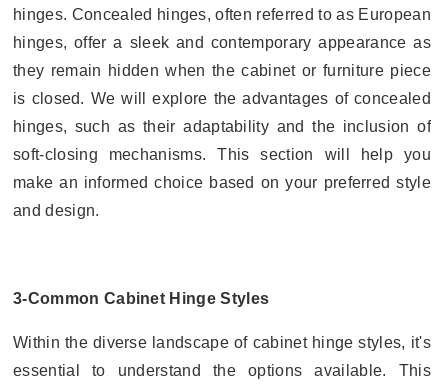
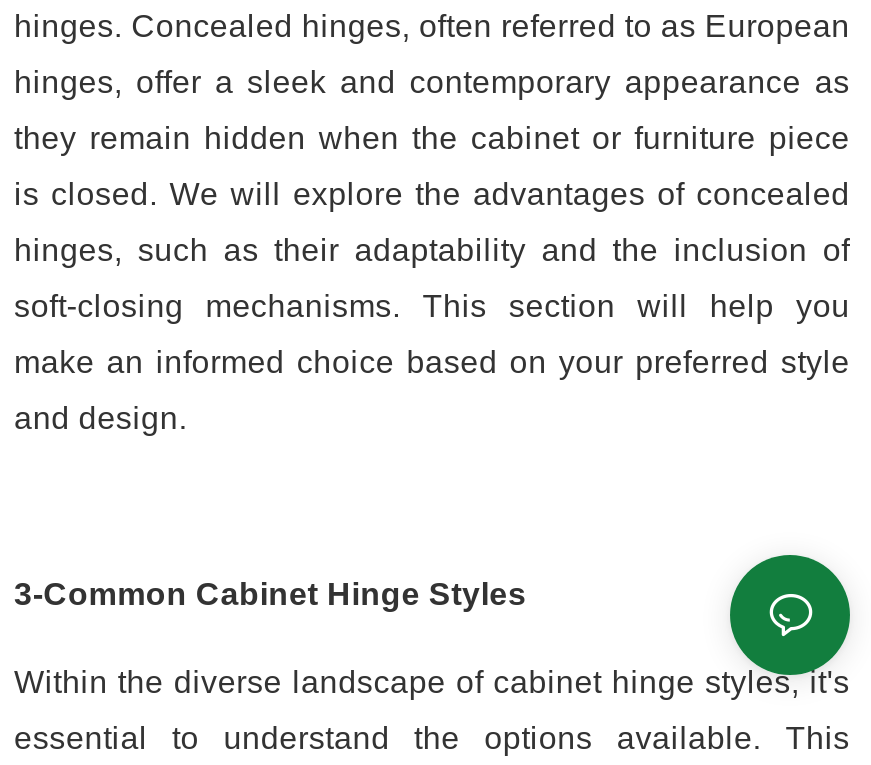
+ [image]
